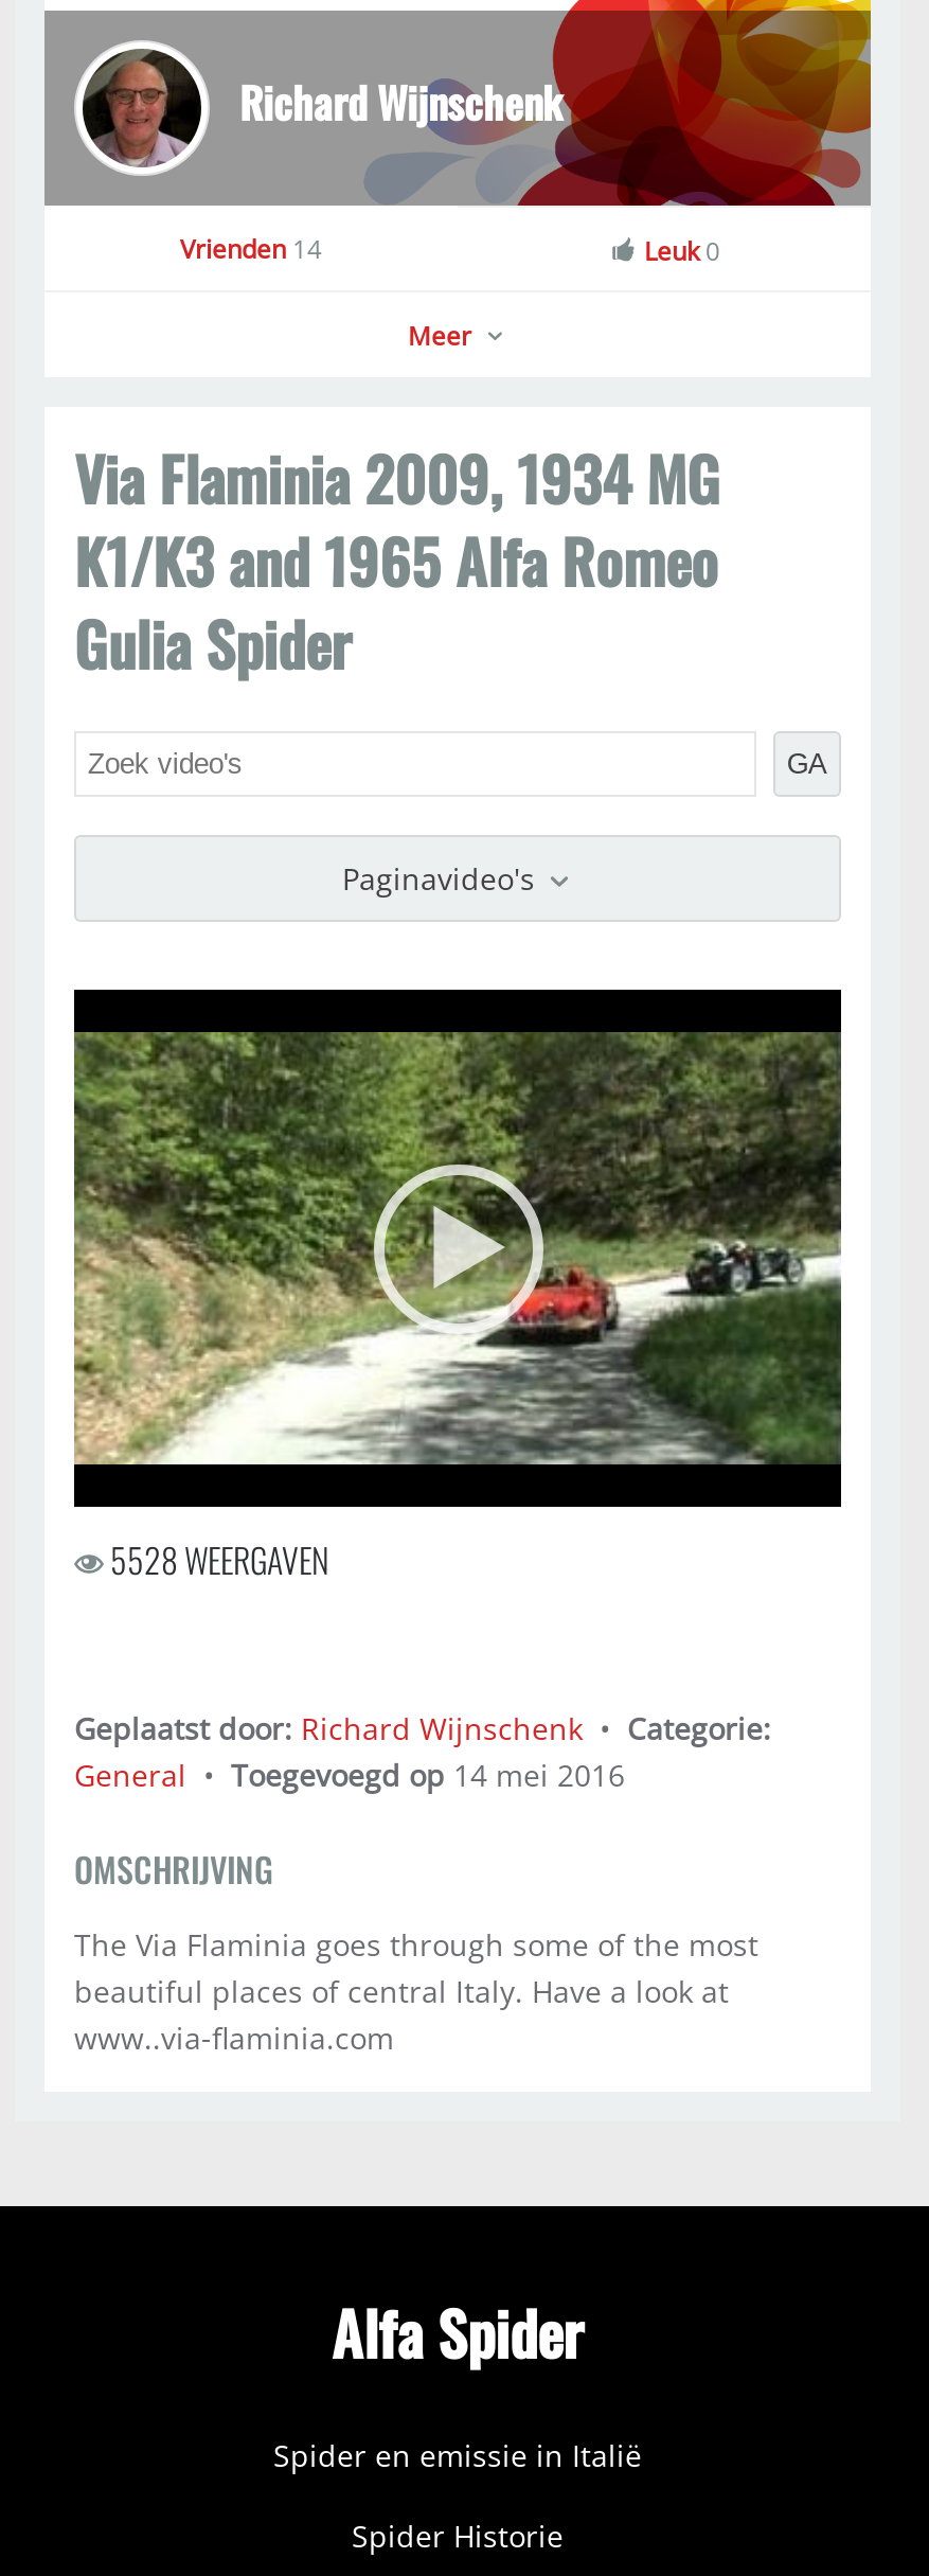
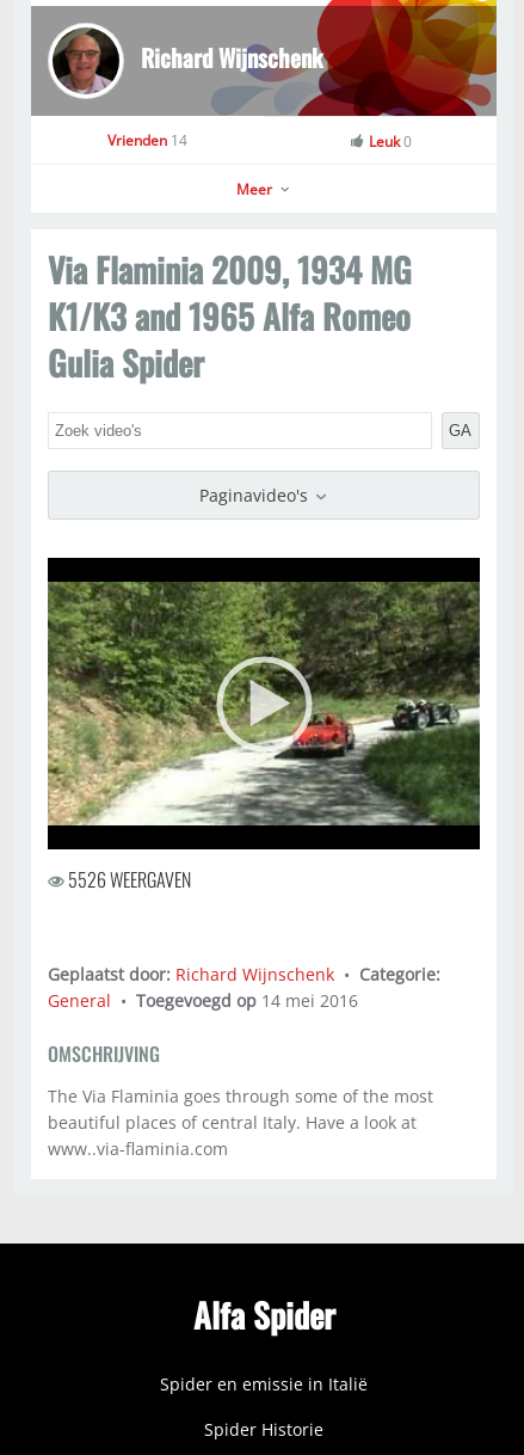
- 5528 WEERGAVEN
+ 5526 WEERGAVEN
